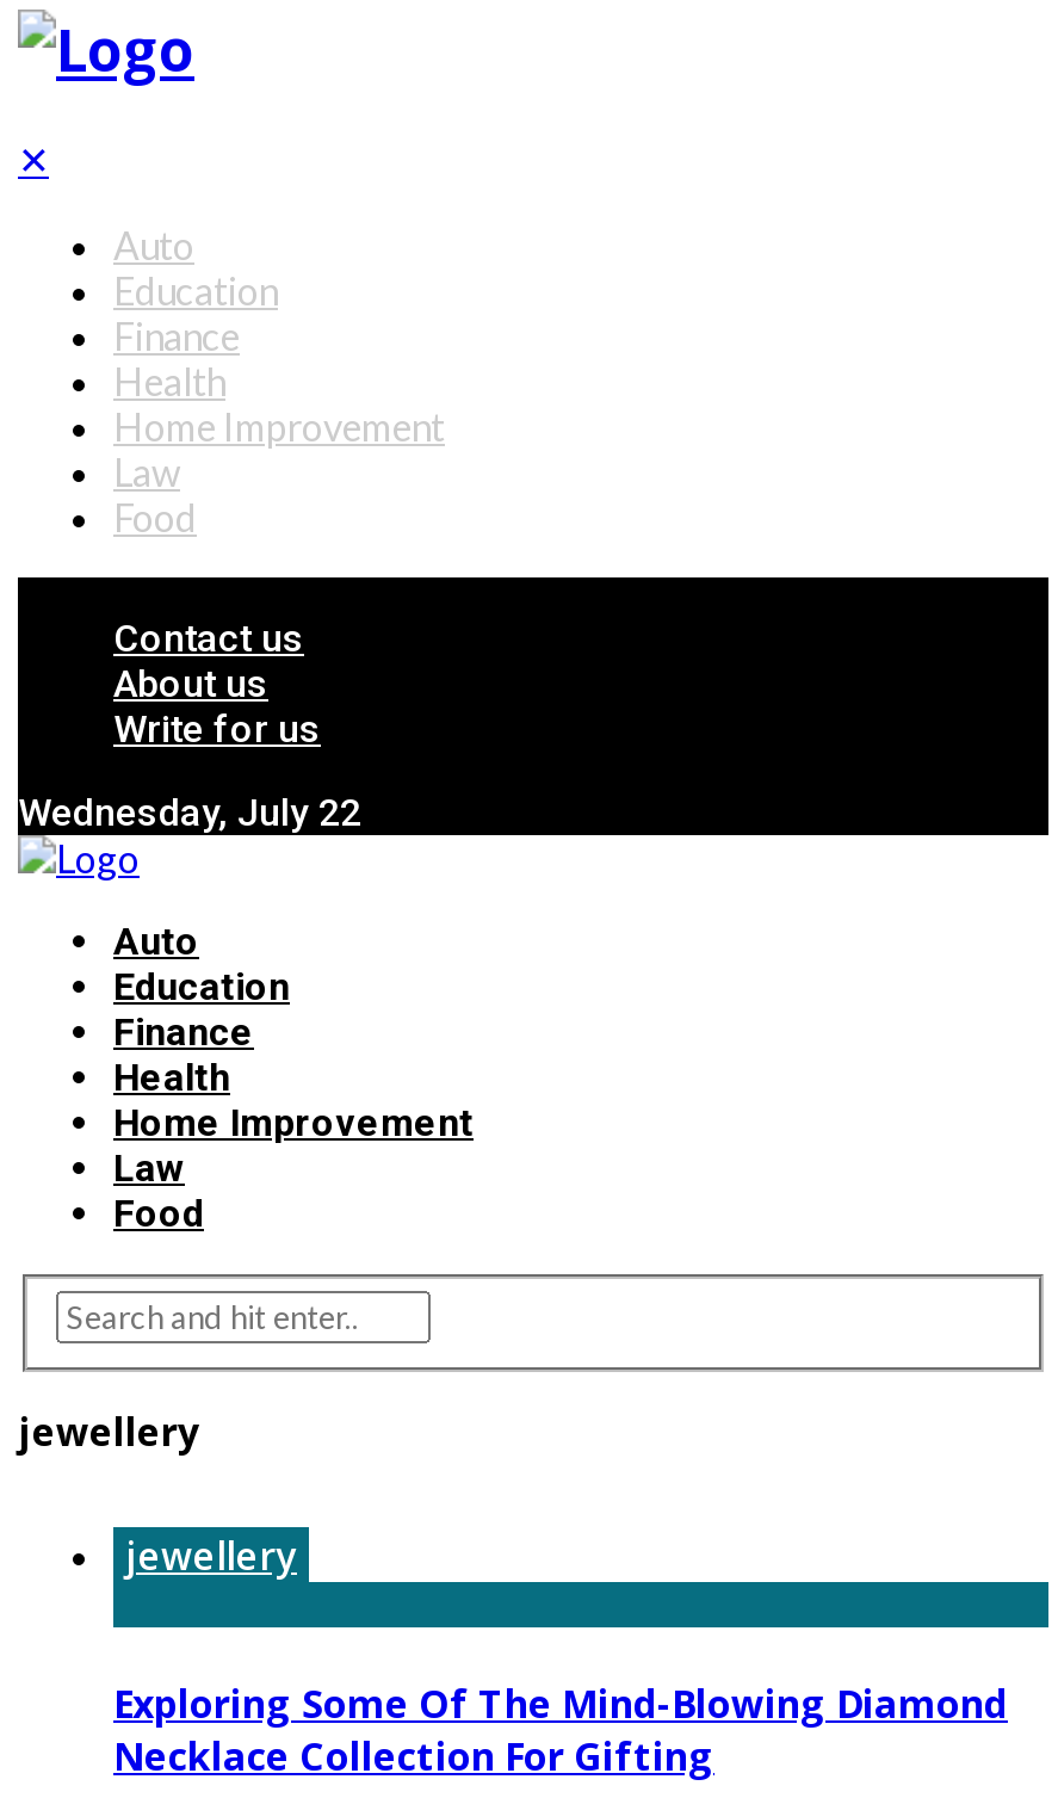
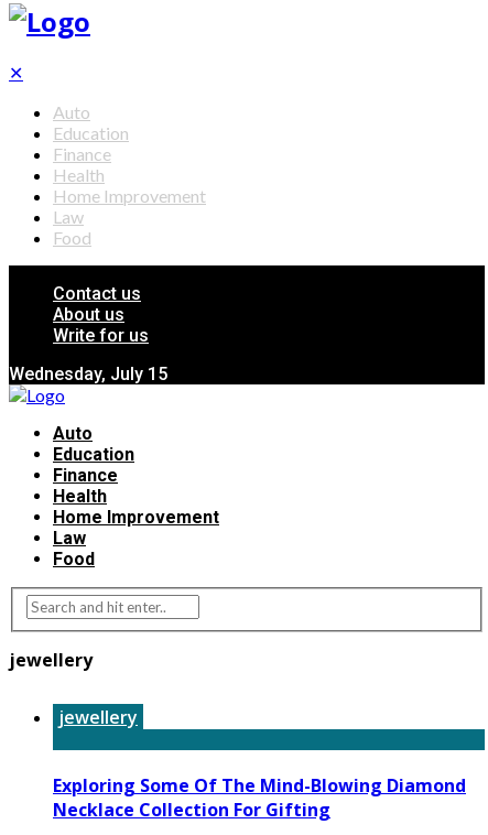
- Wednesday, July 22
+ Wednesday, July 15
